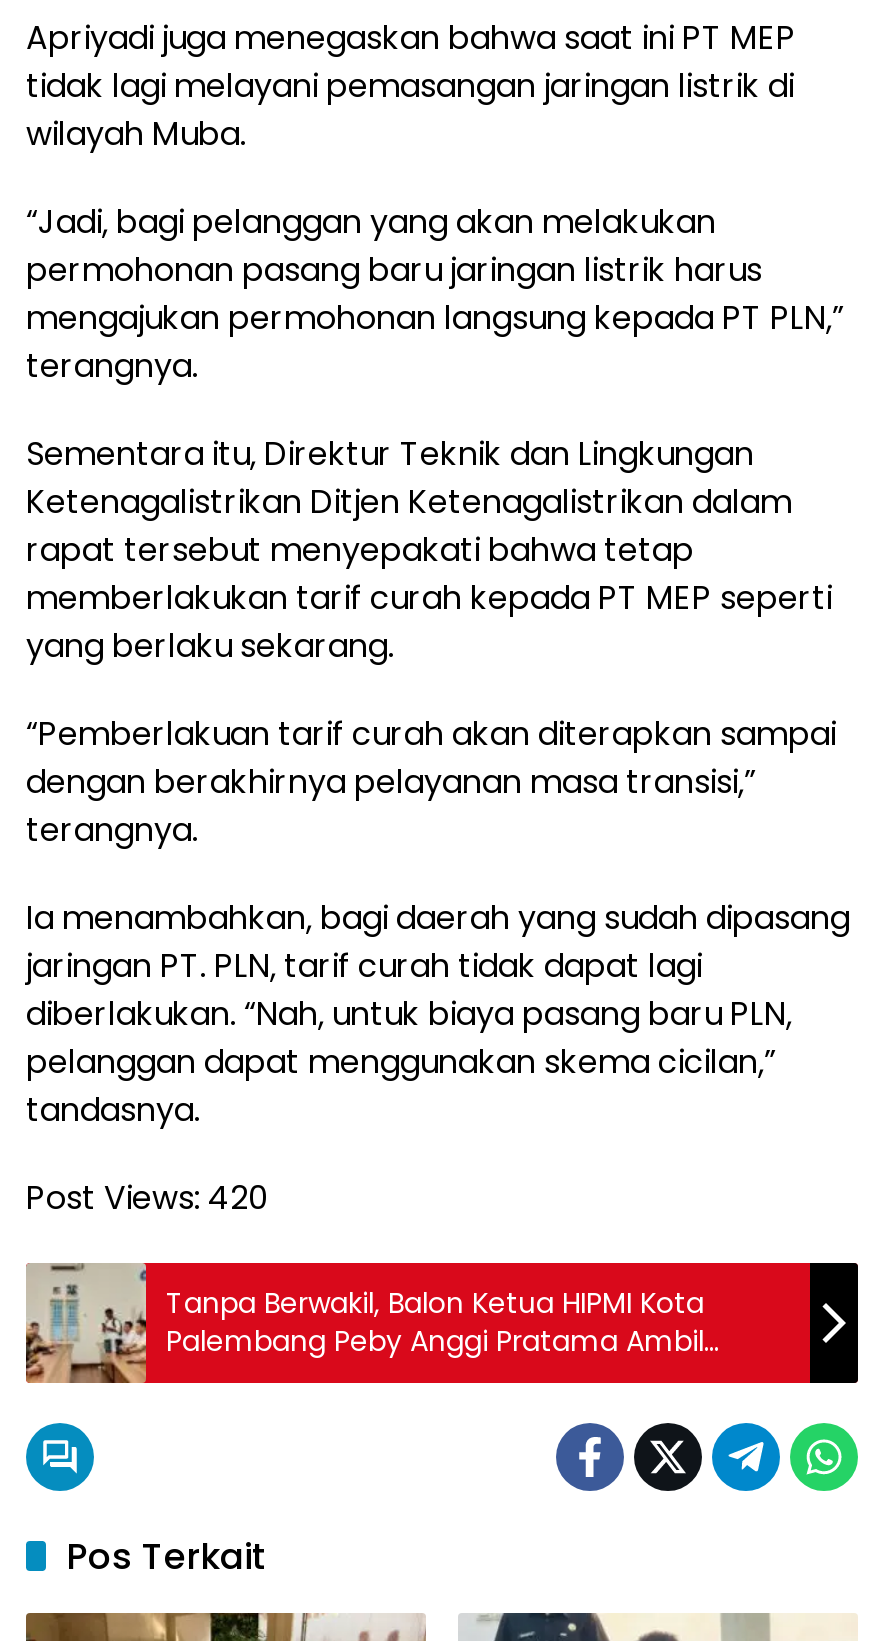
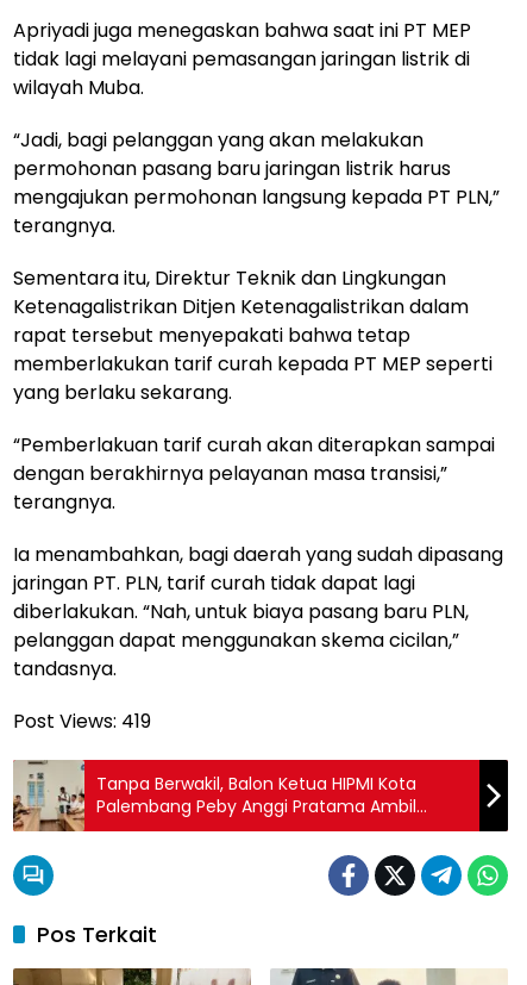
- Post Views: 420
+ Post Views: 419
